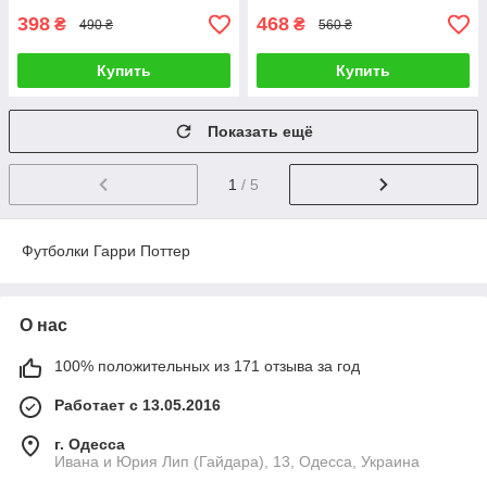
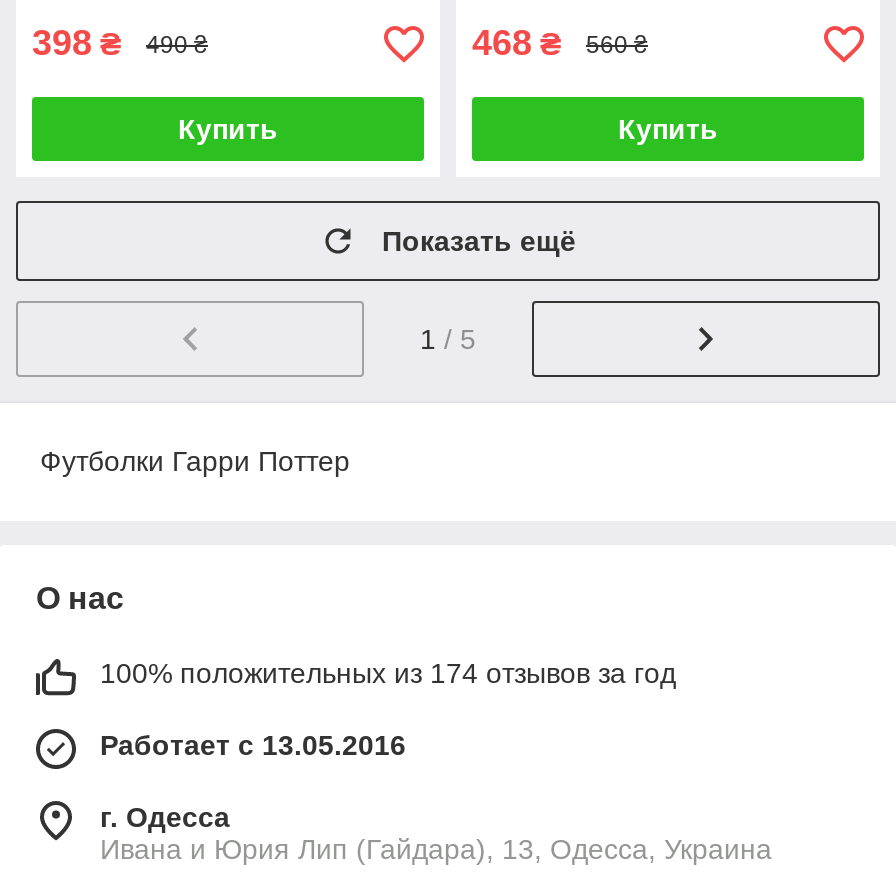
- 100% положительных из 171 отзыва за год
+ 100% положительных из 174 отзывов за год
